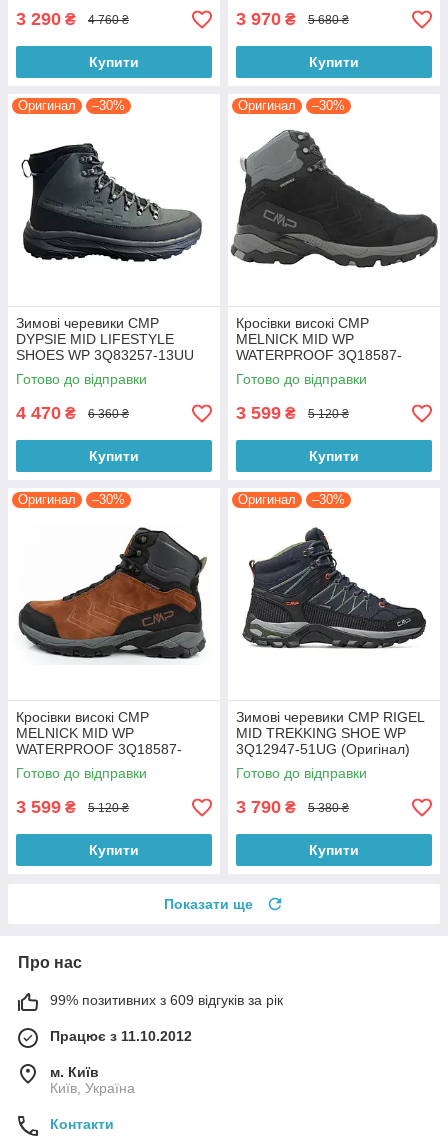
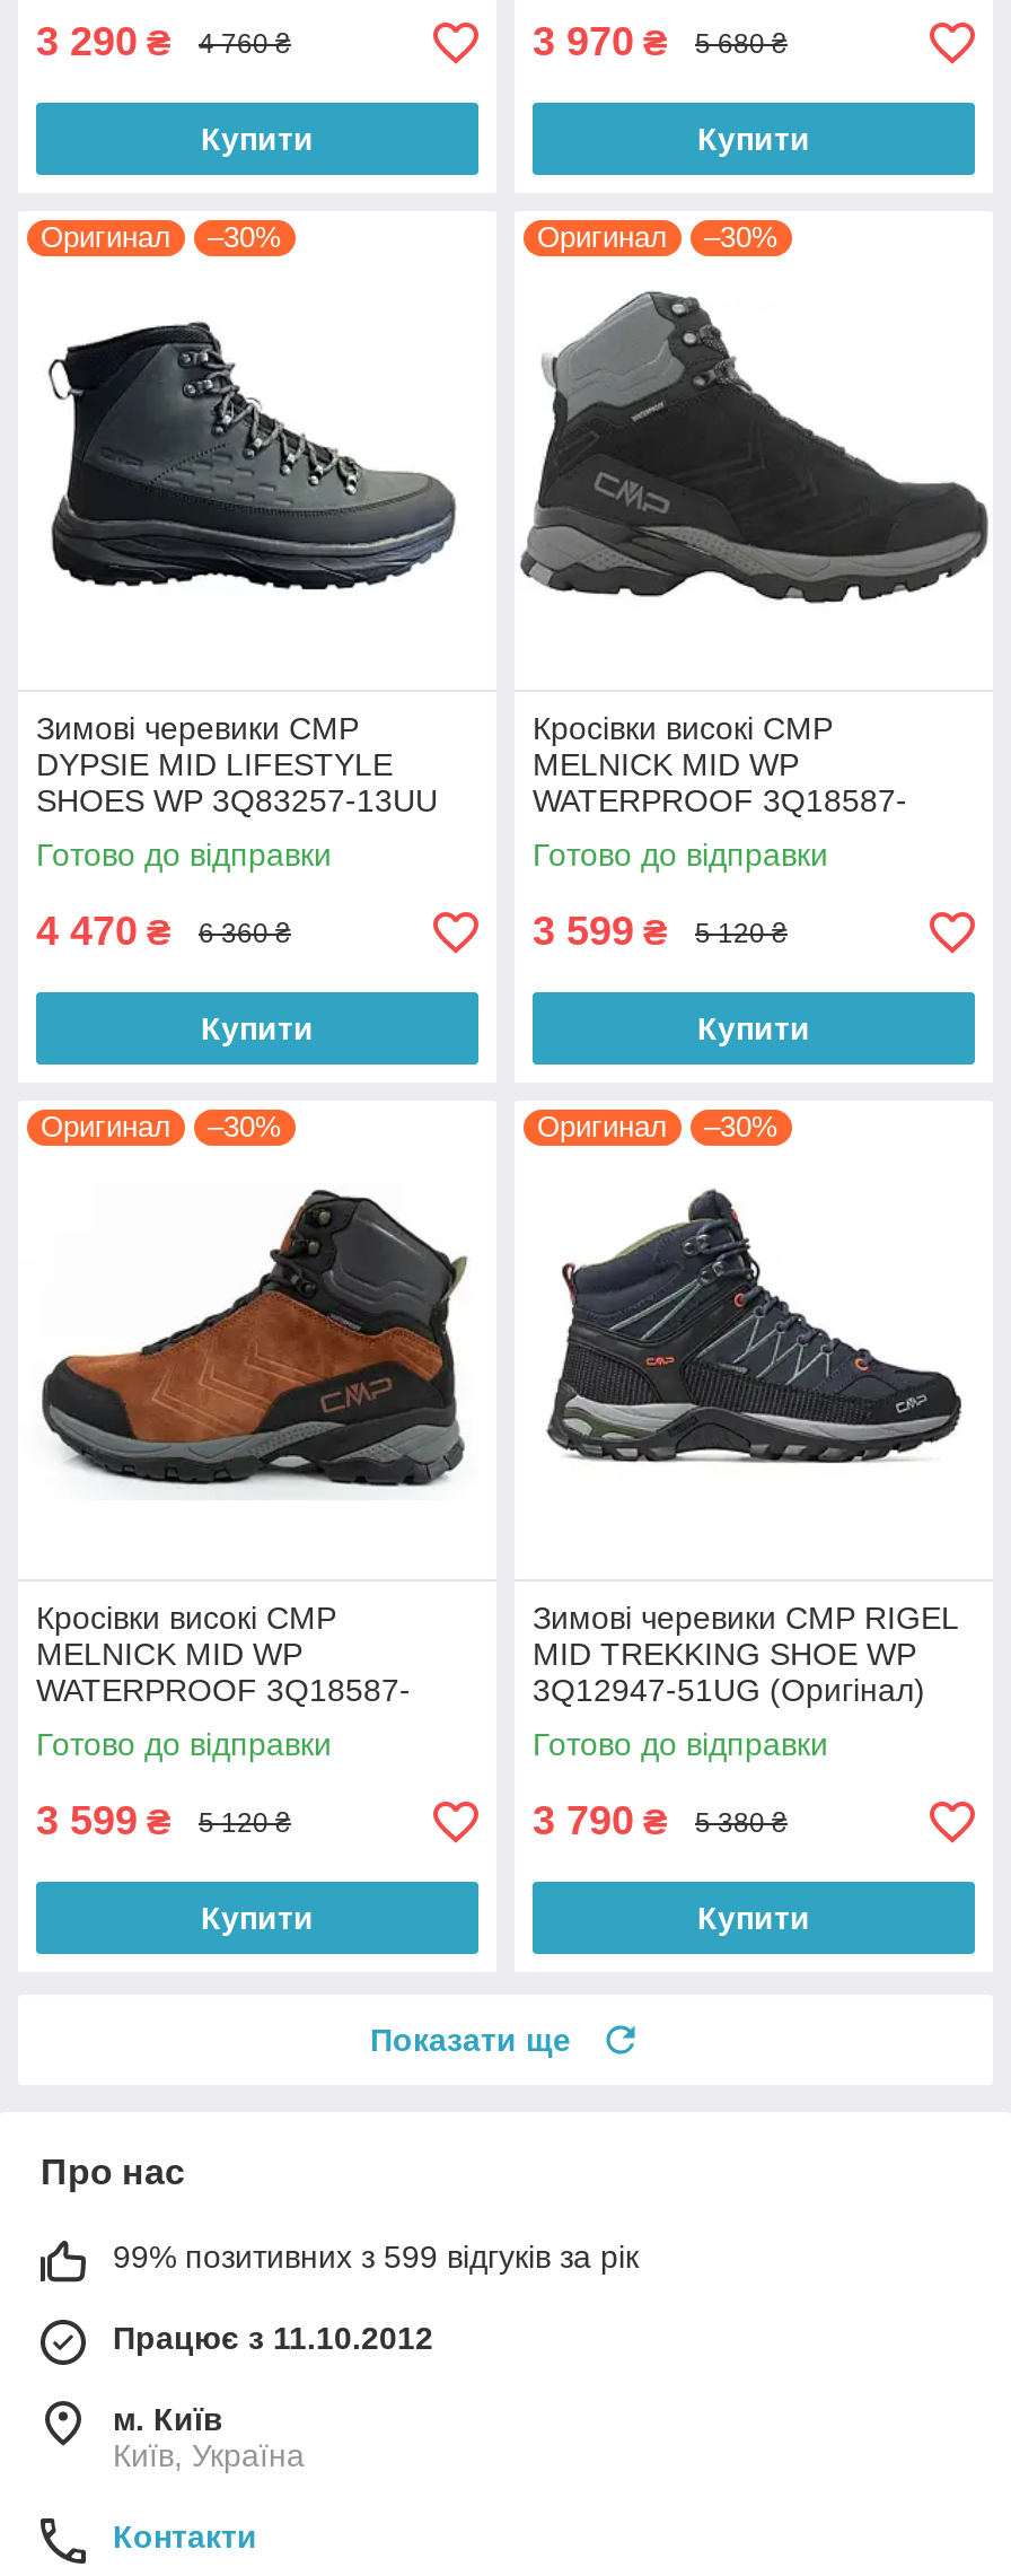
- 99% позитивних з 609 відгуків за рік
+ 99% позитивних з 599 відгуків за рік
